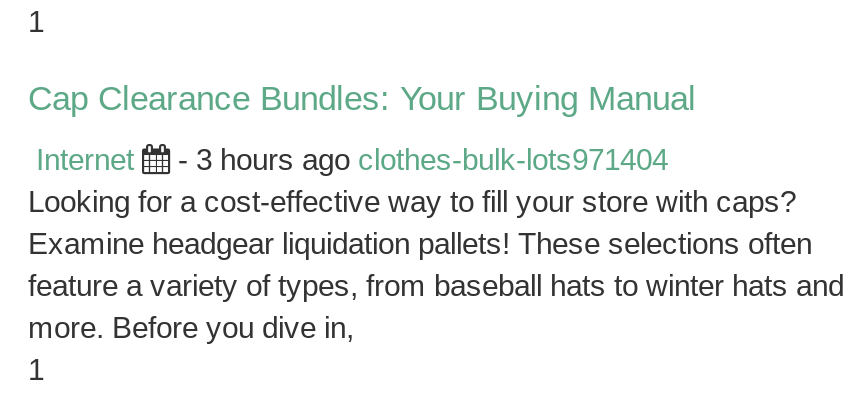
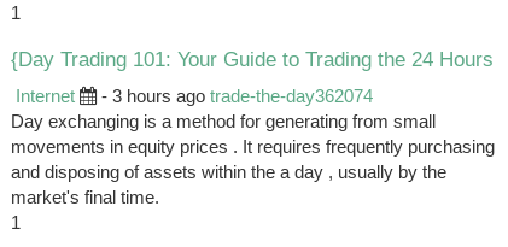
- Cap Clearance Bundles: Your Buying Manual
+ {Day Trading 101: Your Guide to Trading the 24 Hours

- - 3 hours ago clothes-bulk-lots971404
- Looking for a cost-effective way to fill your store with caps?
- Examine headgear liquidation pallets! These selections often
- feature a variety of types, from baseball hats to winter hats and
- more. Before you dive in,
+ - 3 hours ago trade-the-day362074
+ Day exchanging is a method for generating from small
+ movements in equity prices . It requires frequently purchasing
+ and disposing of assets within the a day , usually by the
+ market's final time.
